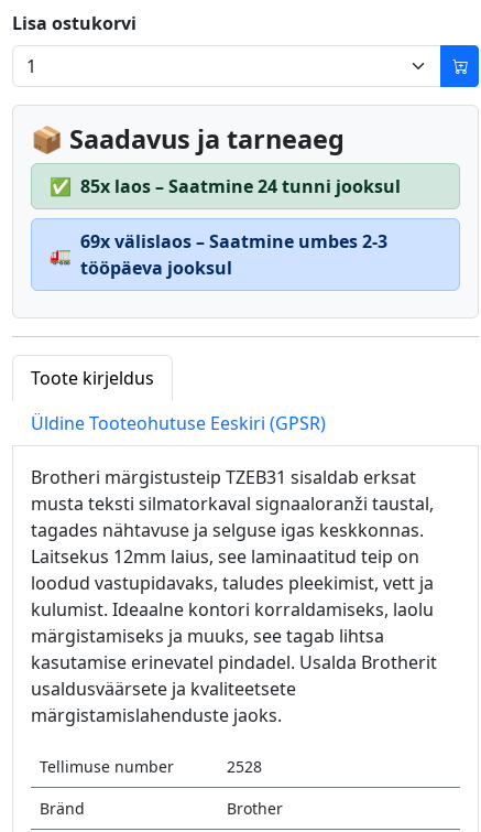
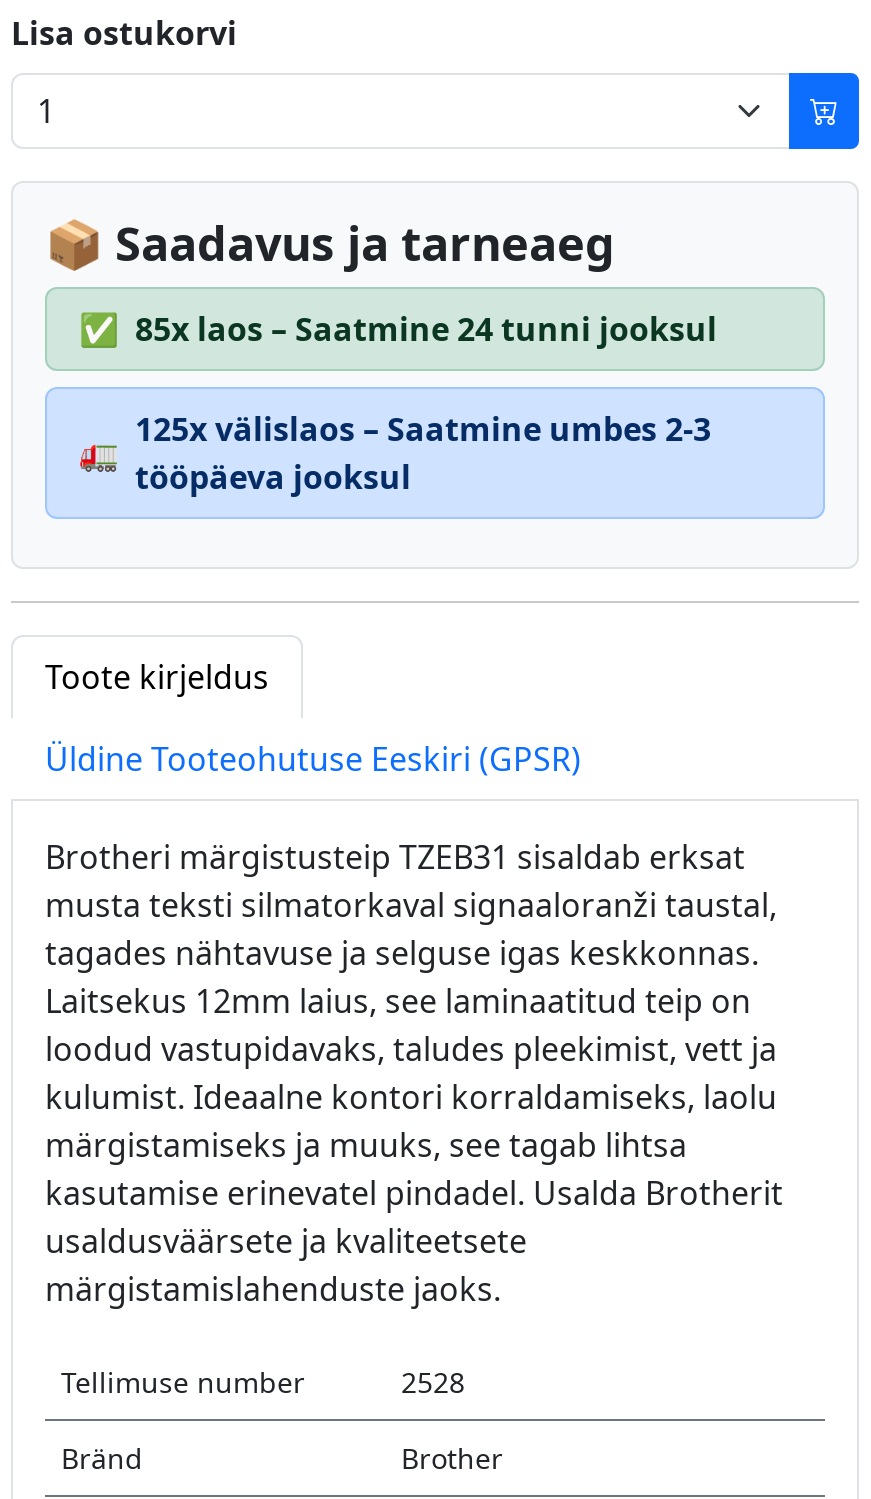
- 69x välislaos – Saatmine umbes 2-3
+ 125x välislaos – Saatmine umbes 2-3
